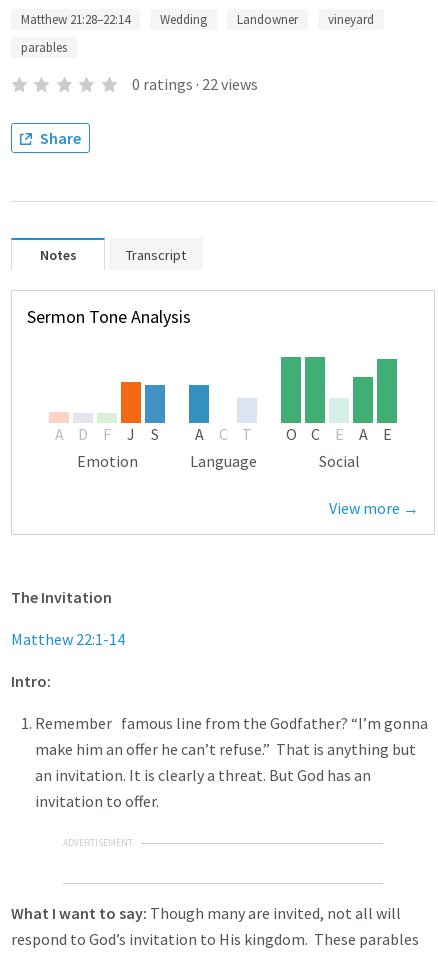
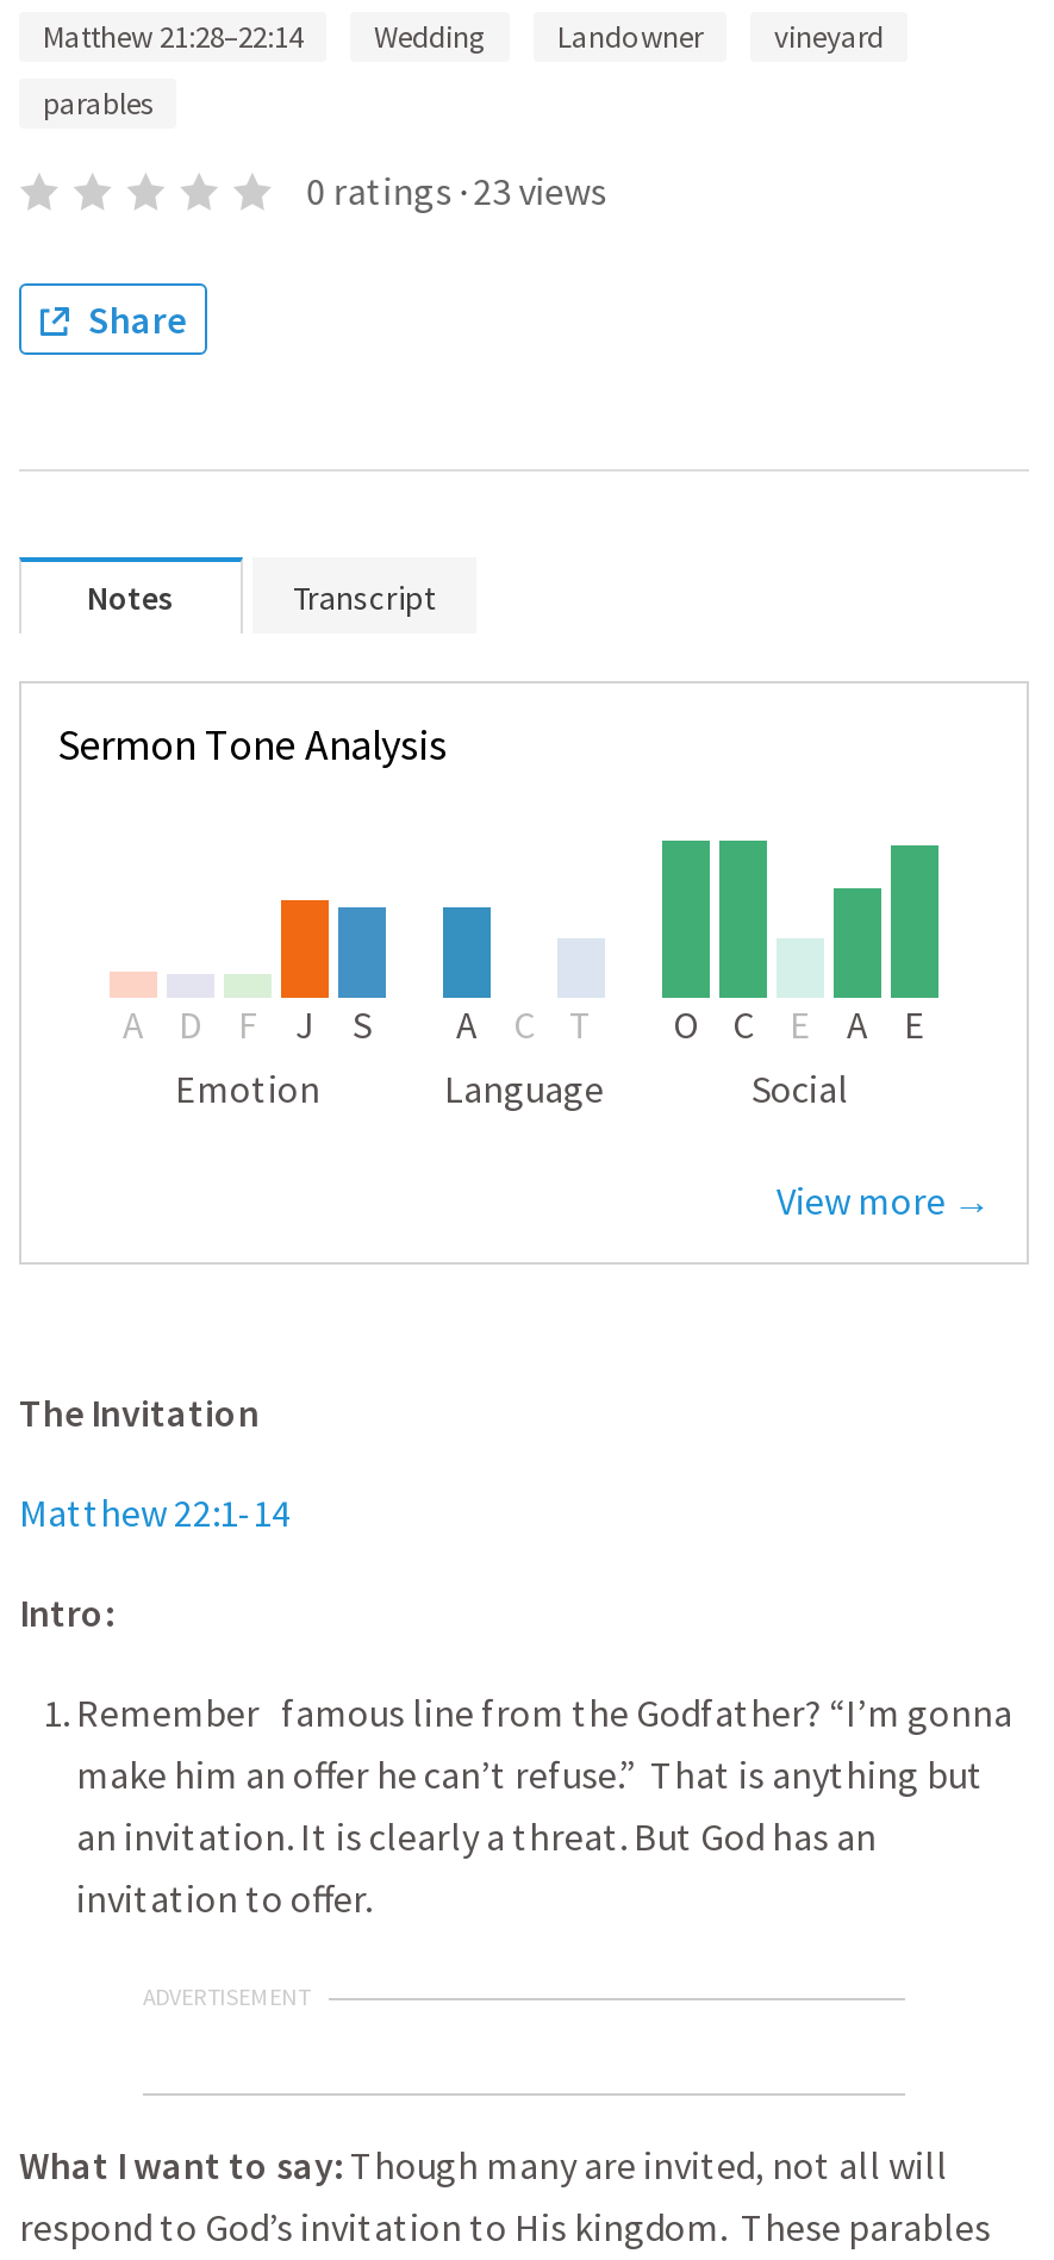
- 0 ratings · 22 views
+ 0 ratings · 23 views
